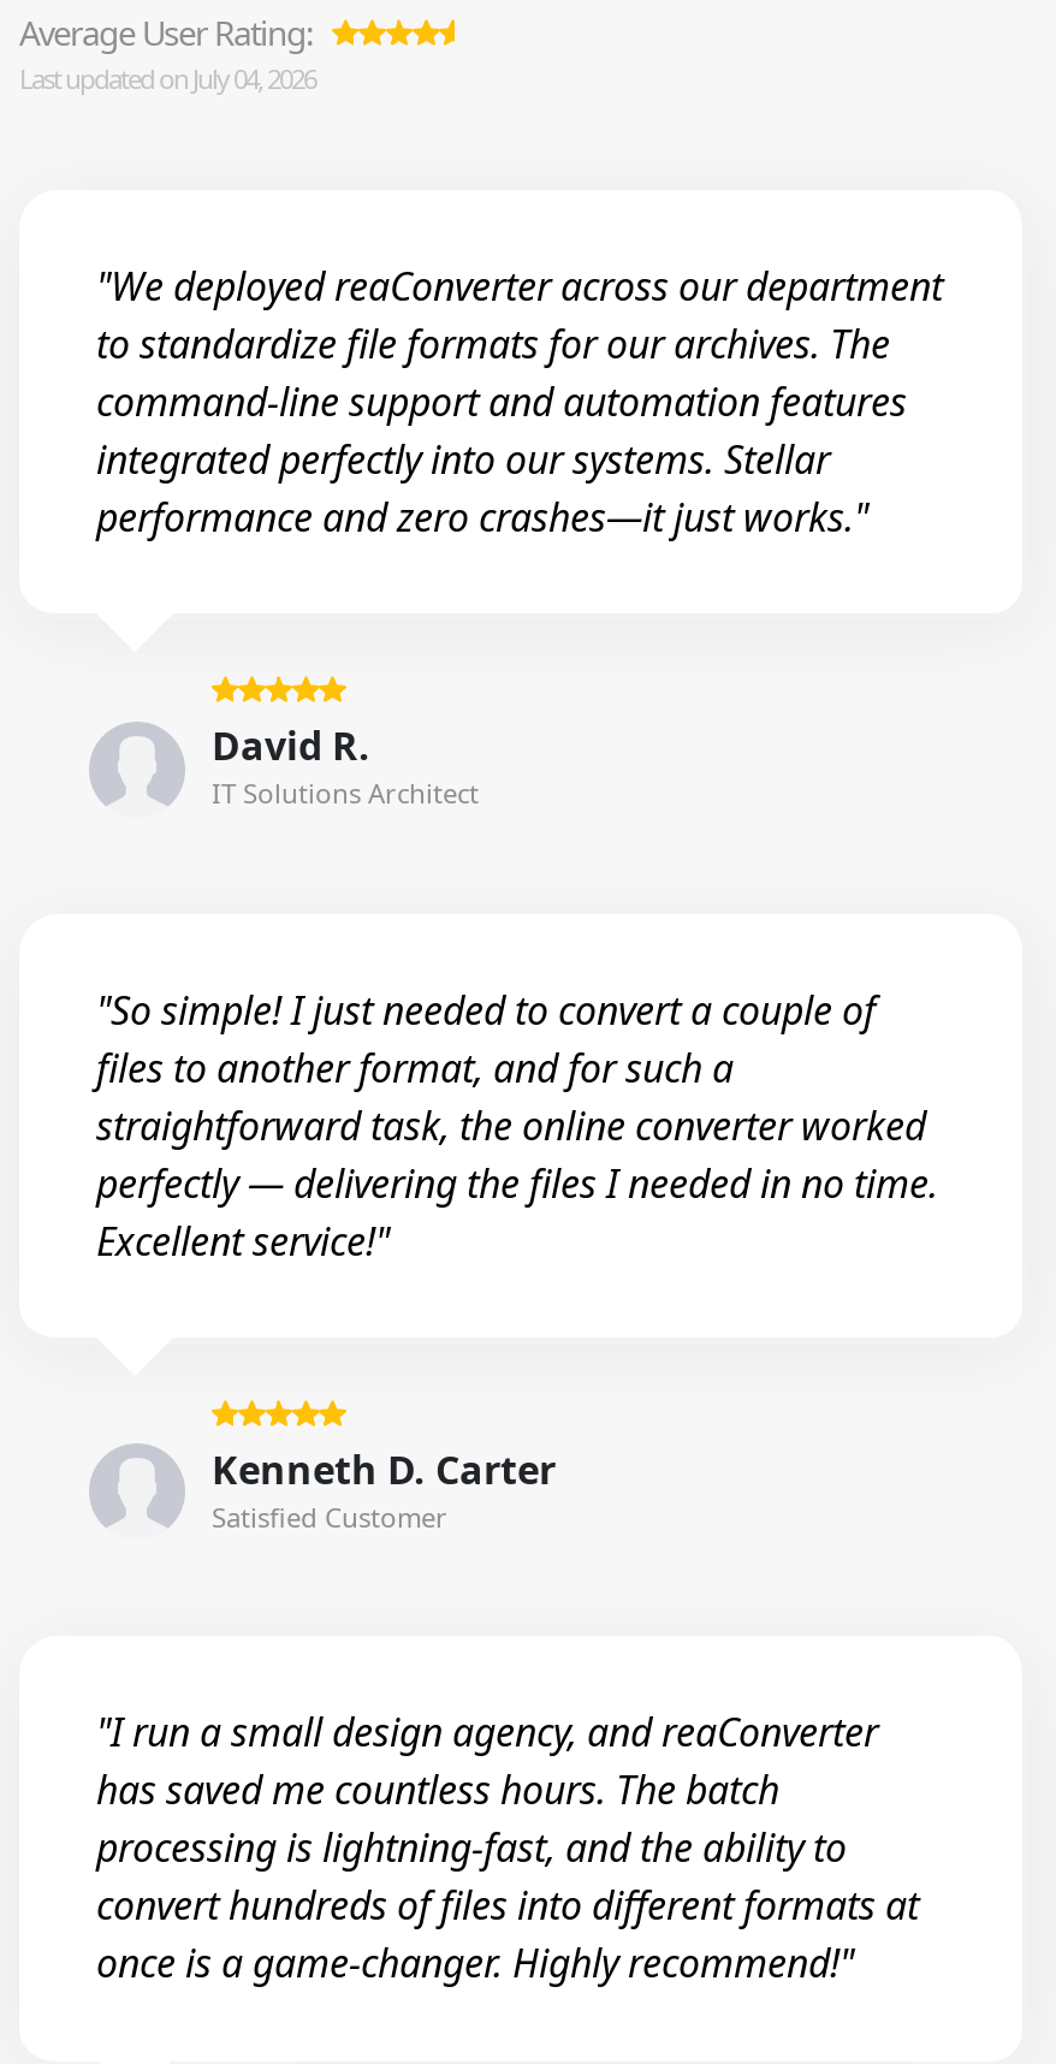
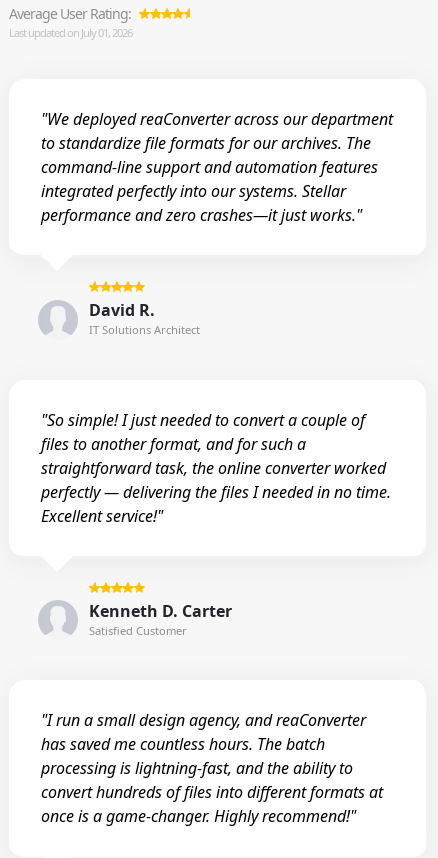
- Last updated on July 04, 2026
+ Last updated on July 01, 2026
